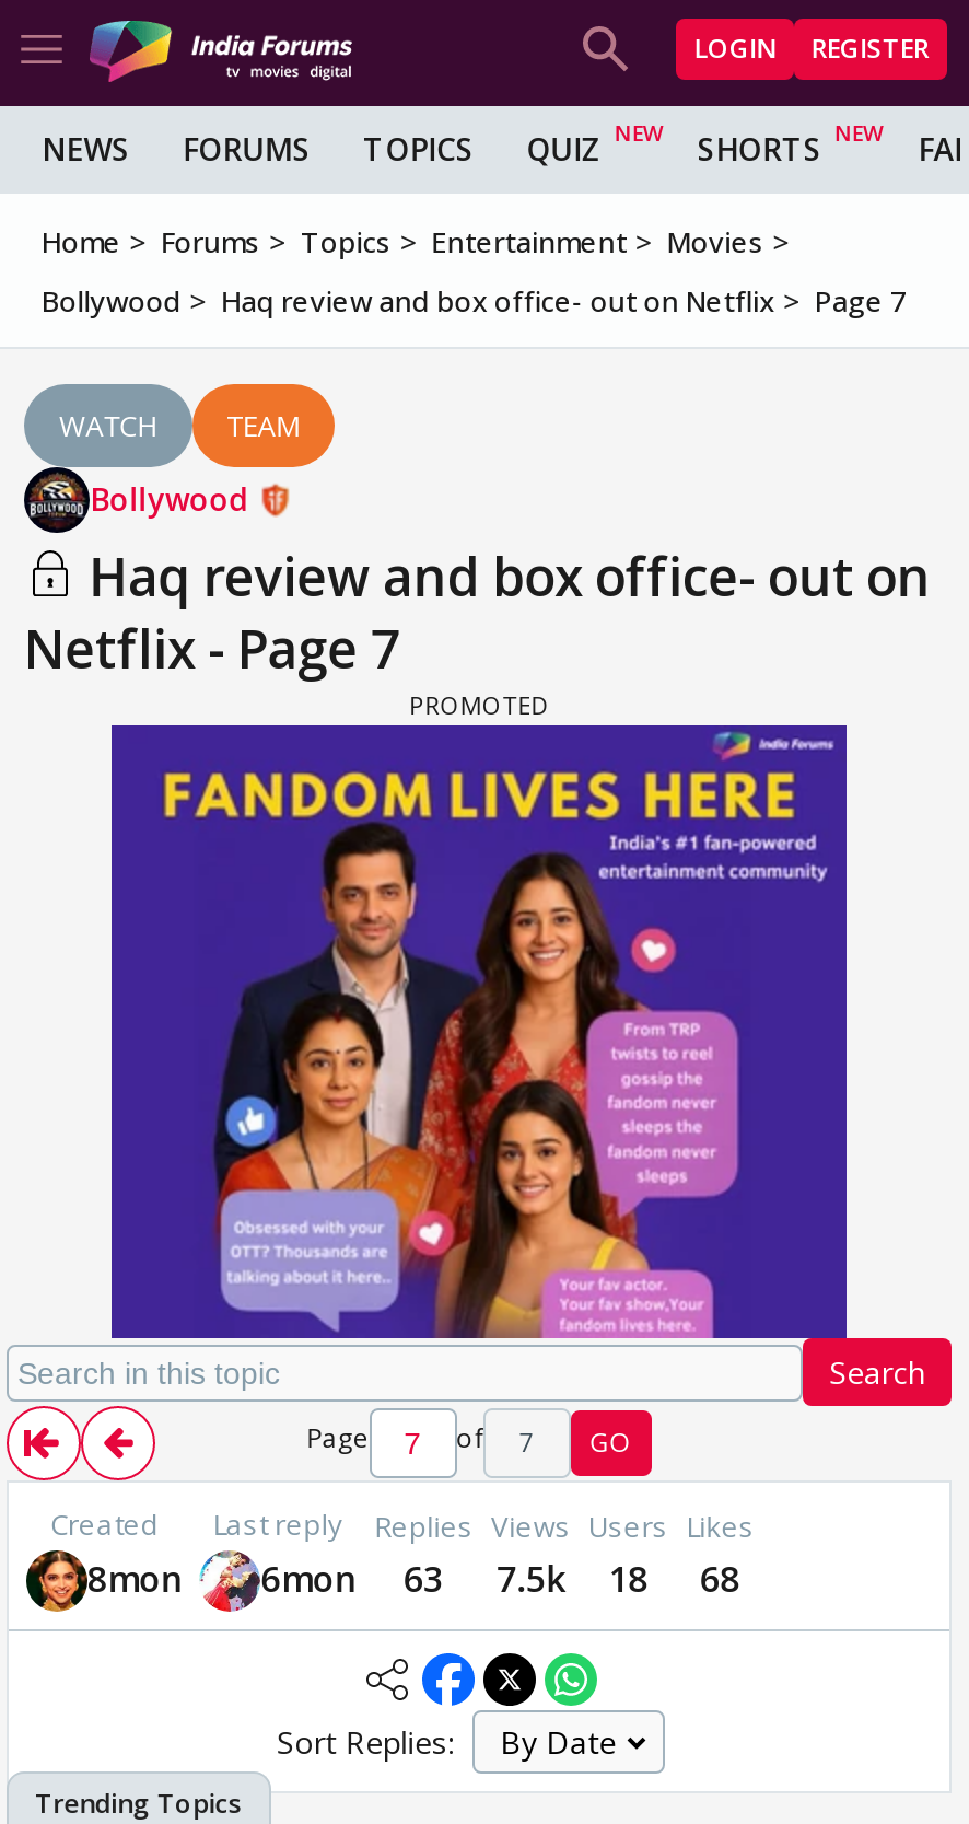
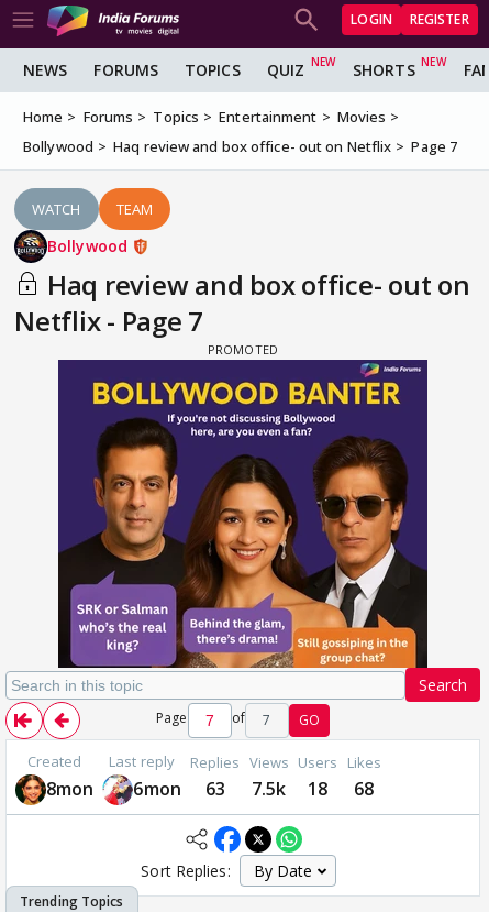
- [image]
+ [image]
